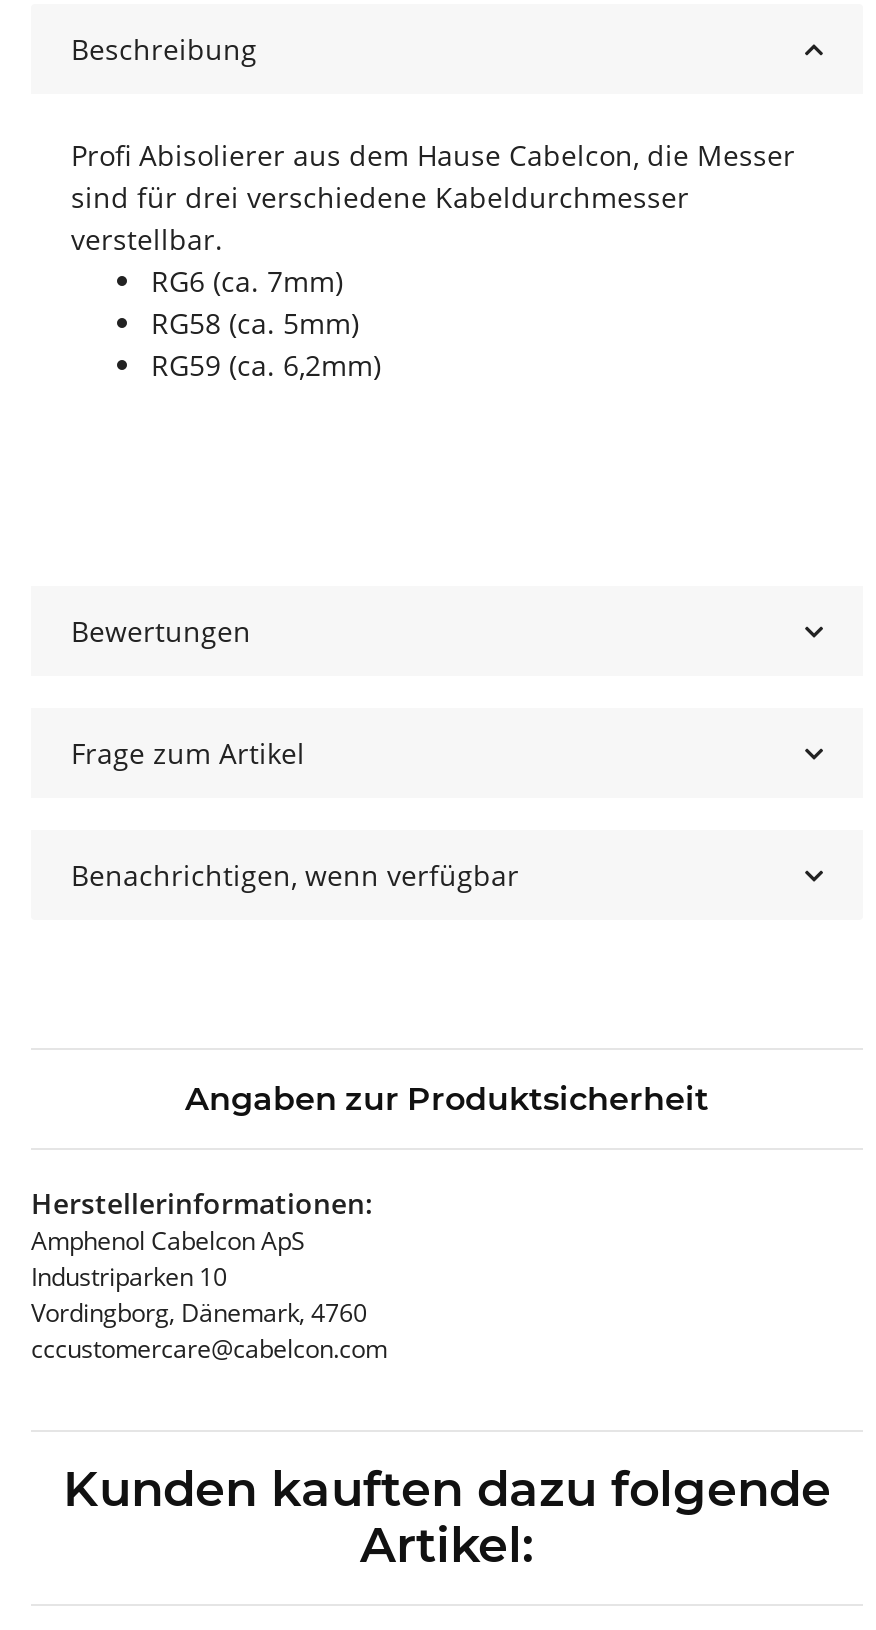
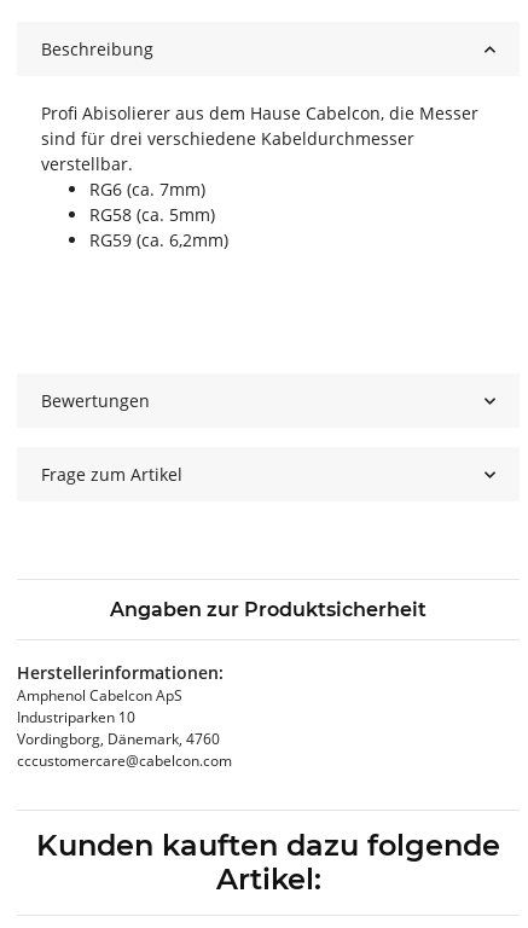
- Benachrichtigen, wenn verfügbar
